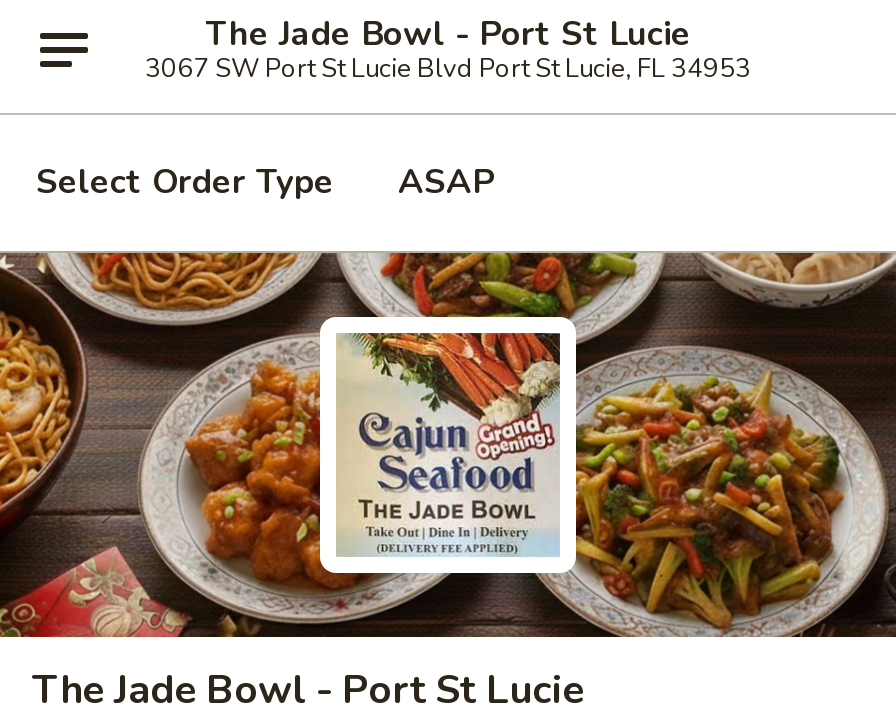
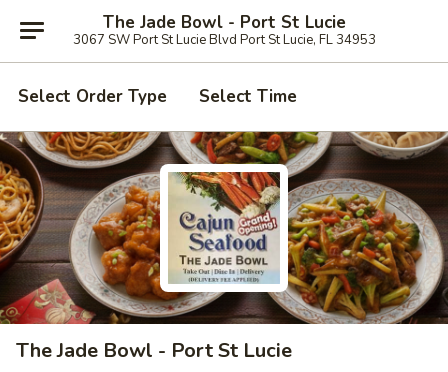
- ASAP
+ Select Time
